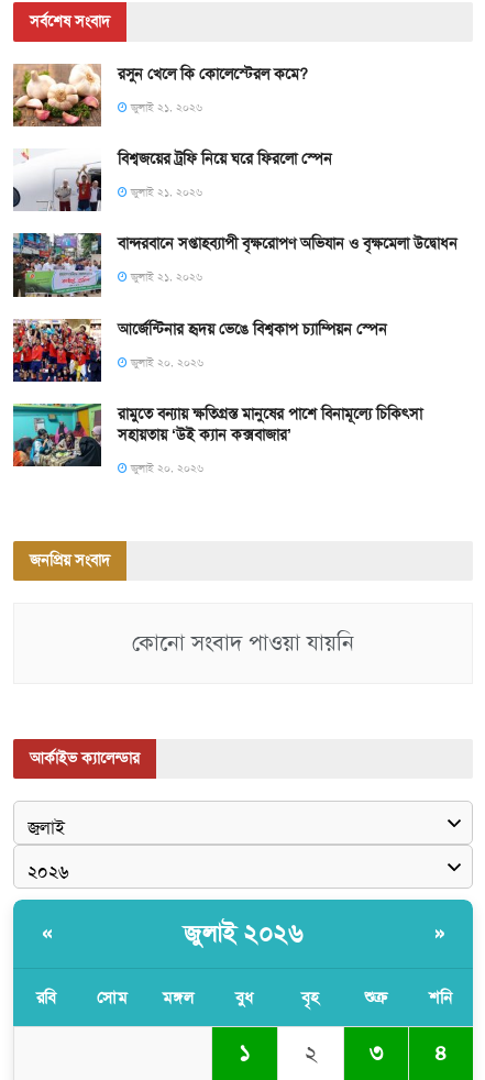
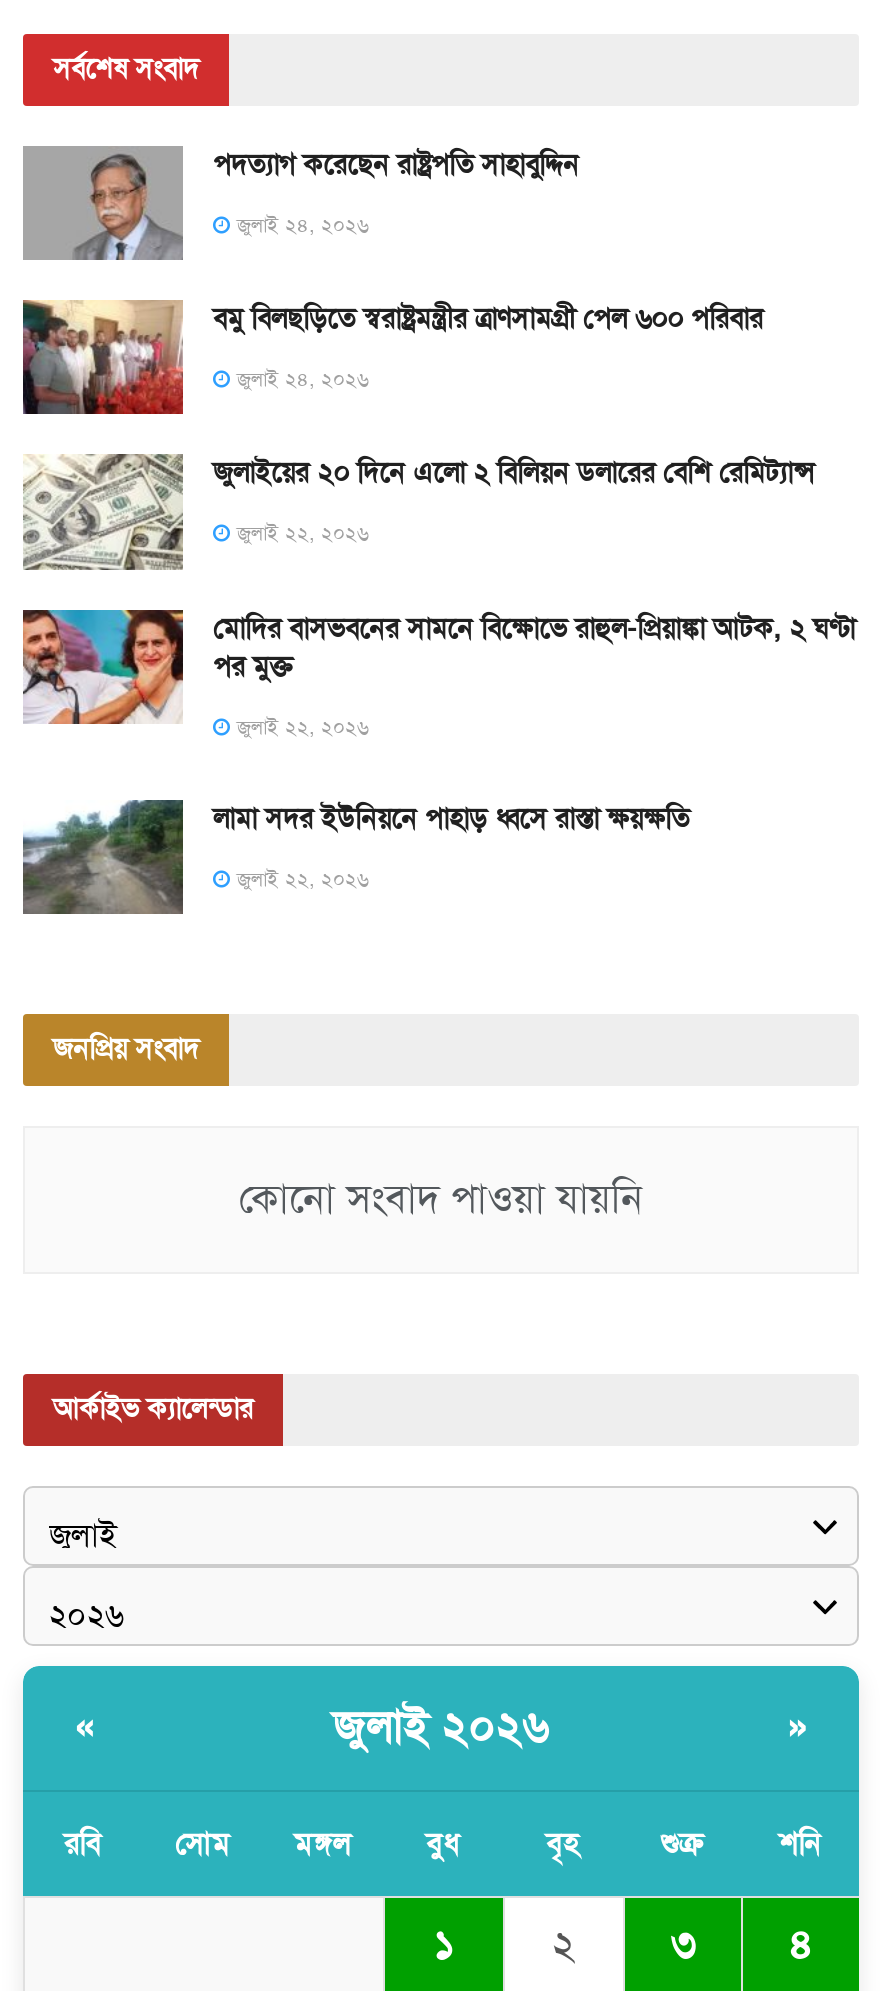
- [image]
- রসুন খেলে কি কোলেস্টেরল কমে?
+ [image]
+ পদত্যাগ করেছেন রাষ্ট্রপতি সাহাবুদ্দিন

- জুলাই ২১, ২০২৬
+ জুলাই ২৪, ২০২৬

- [image]
- বিশ্বজয়ের ট্রফি নিয়ে ঘরে ফিরলো স্পেন
+ [image]
+ বমু বিলছড়িতে স্বরাষ্ট্রমন্ত্রীর ত্রাণসামগ্রী পেল ৬০০ পরিবার

- জুলাই ২১, ২০২৬
+ জুলাই ২৪, ২০২৬

- [image]
- বান্দরবানে সপ্তাহব্যাপী বৃক্ষরোপণ অভিযান ও বৃক্ষমেলা উদ্বোধন
+ [image]
+ জুলাইয়ের ২০ দিনে এলো ২ বিলিয়ন ডলারের বেশি রেমিট্যান্স

- জুলাই ২১, ২০২৬
+ জুলাই ২২, ২০২৬

- [image]
- আর্জেন্টিনার হৃদয় ভেঙে বিশ্বকাপ চ্যাম্পিয়ন স্পেন
+ [image]
+ মোদির বাসভবনের সামনে বিক্ষোভে রাহুল-প্রিয়াঙ্কা আটক, ২ ঘণ্টা
+ পর মুক্ত

- জুলাই ২০, ২০২৬
+ জুলাই ২২, ২০২৬

- [image]
- রামুতে বন্যায় ক্ষতিগ্রস্ত মানুষের পাশে বিনামূল্যে চিকিৎসা
- সহায়তায় ‘উই ক্যান কক্সবাজার’
+ [image]
+ লামা সদর ইউনিয়নে পাহাড় ধ্বসে রাস্তা ক্ষয়ক্ষতি

- জুলাই ২০, ২০২৬
+ জুলাই ২২, ২০২৬
